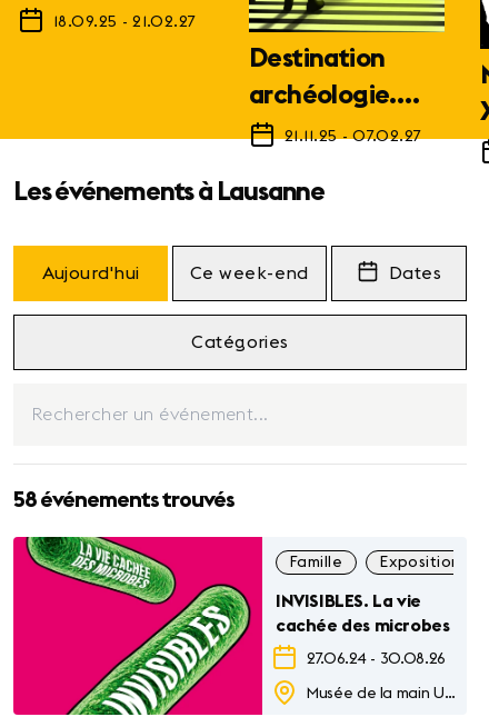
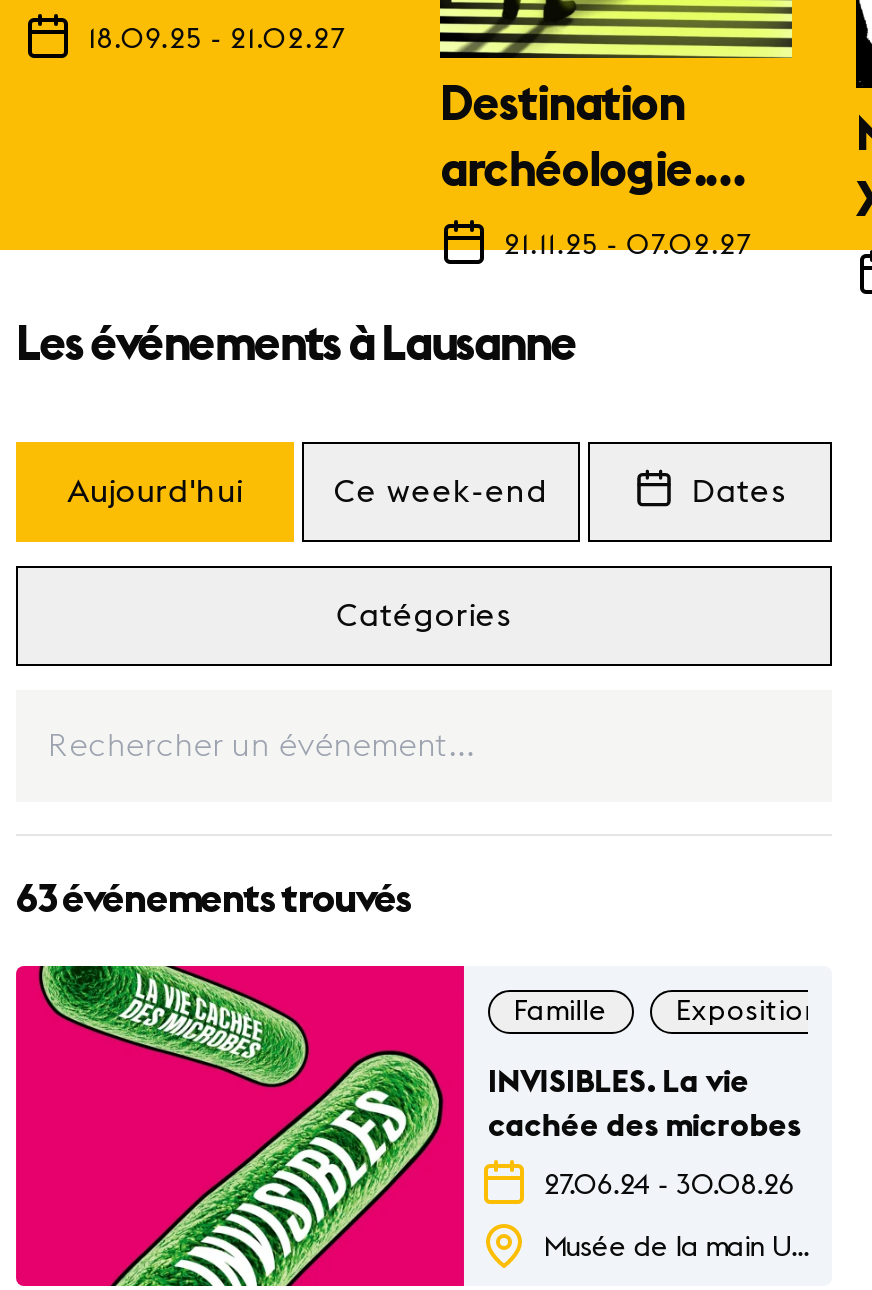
- 58 événements trouvés
+ 63 événements trouvés
